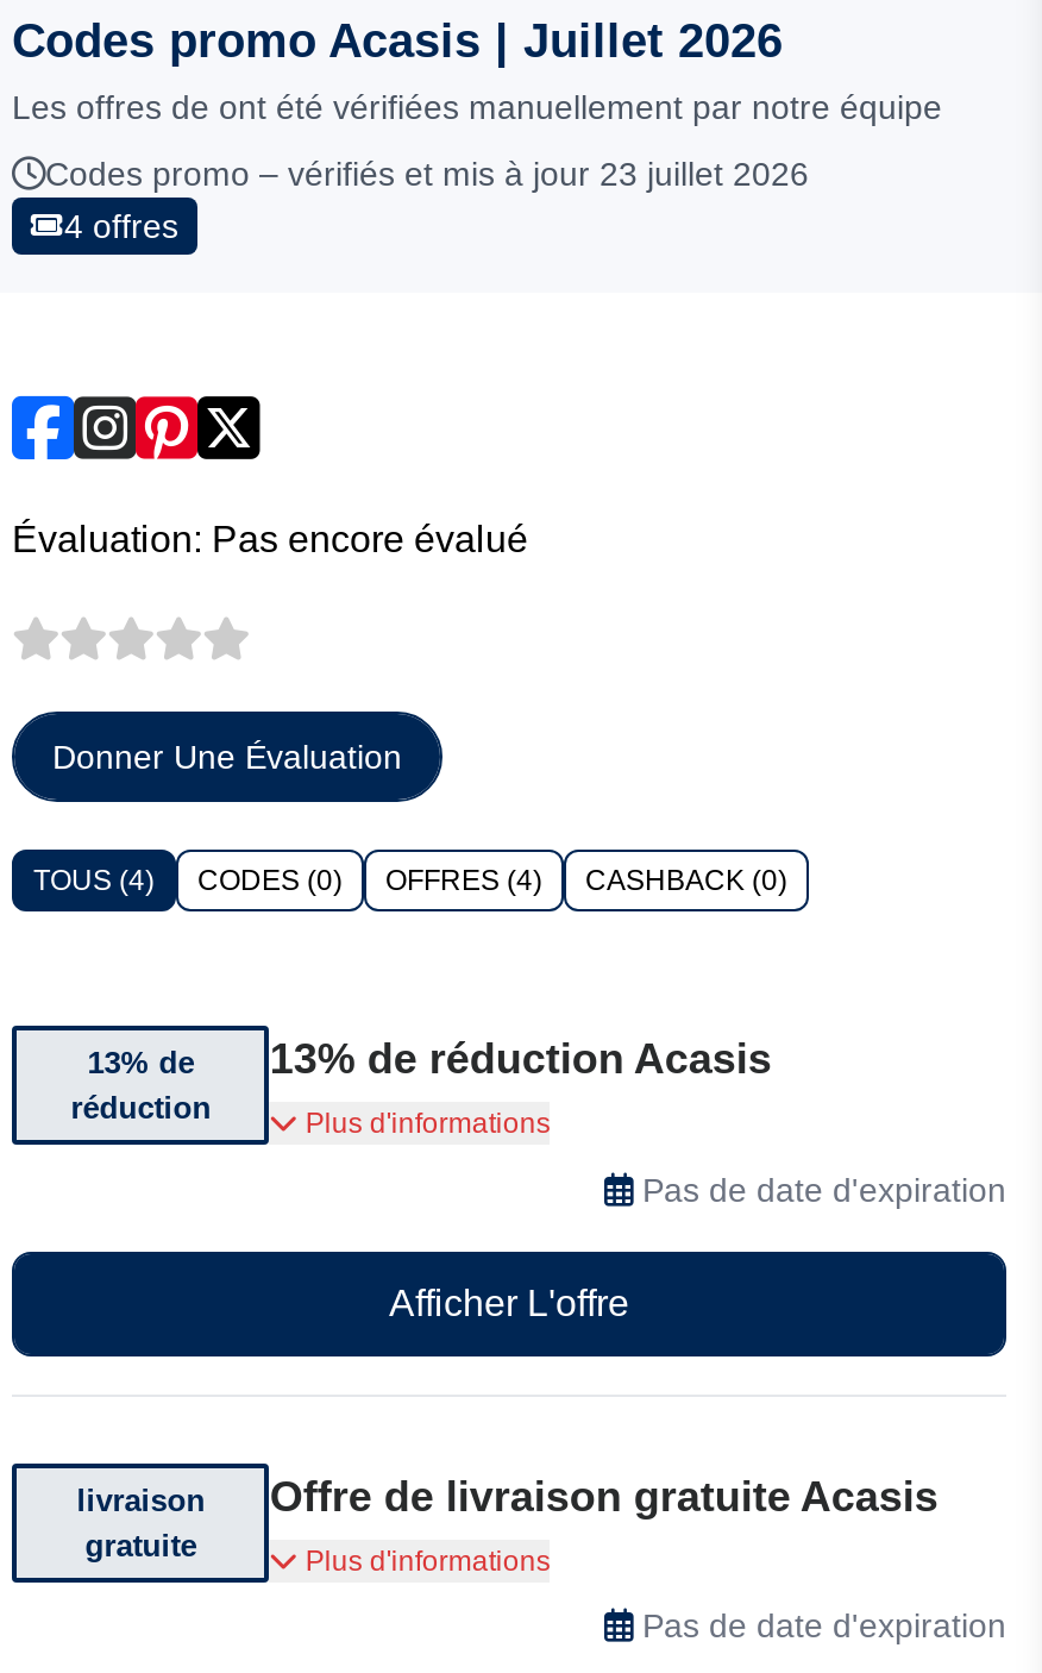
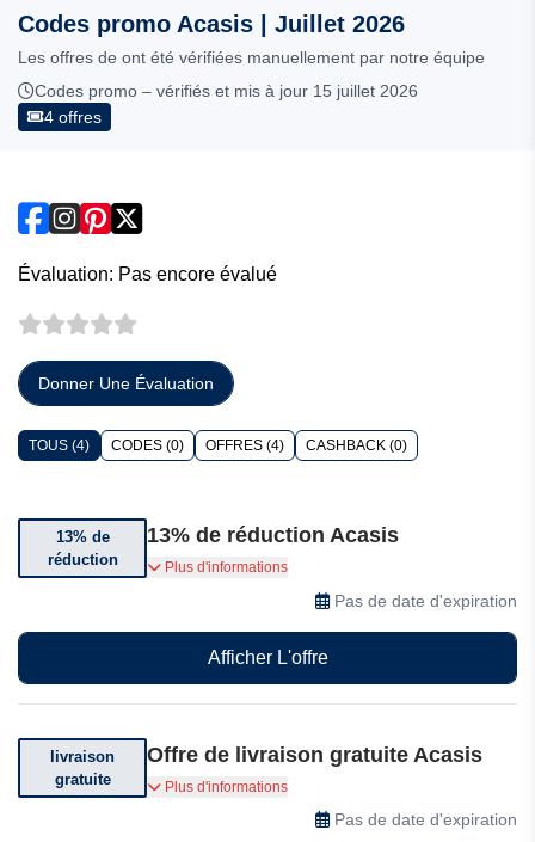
- Codes promo – vérifiés et mis à jour 23 juillet 2026
+ Codes promo – vérifiés et mis à jour 15 juillet 2026
